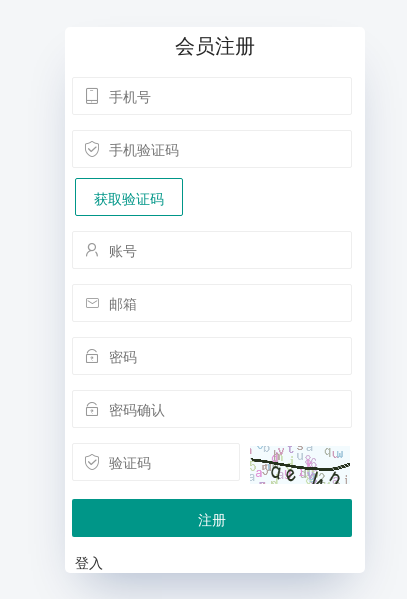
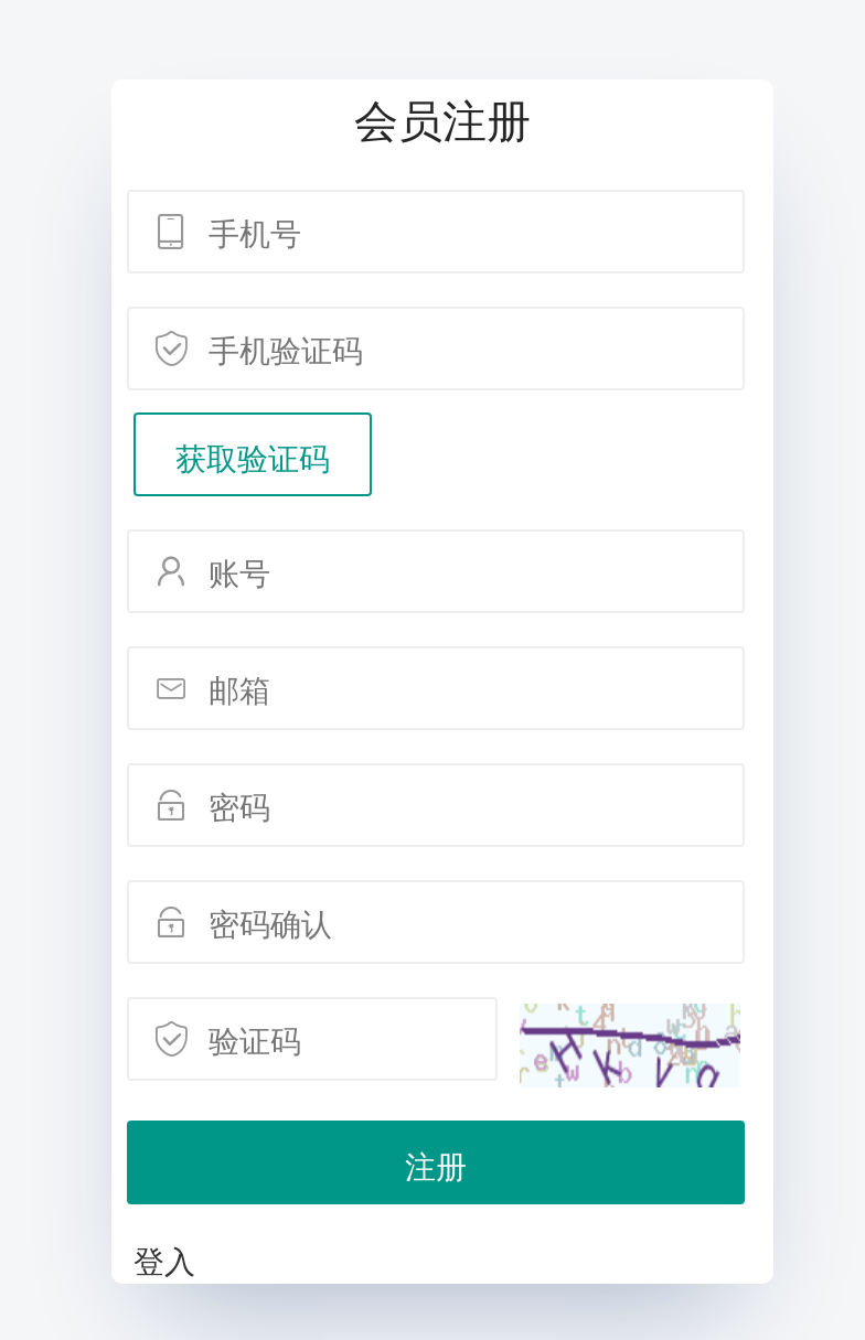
- [image]
+ [image]
